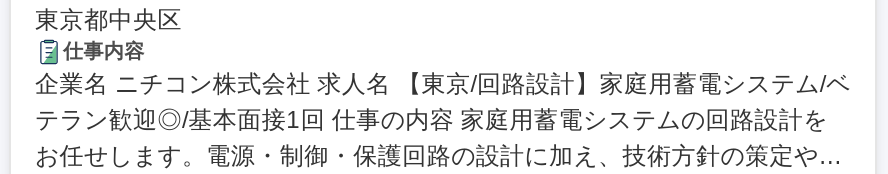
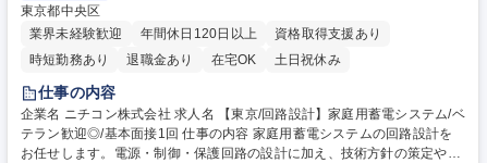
- 仕事内容
+ 業界未経験歓迎
+ 年間休日120日以上
+ 資格取得支援あり
+ 時短勤務あり
+ 退職金あり
+ 在宅OK
+ 土日祝休み
+ 仕事の内容
